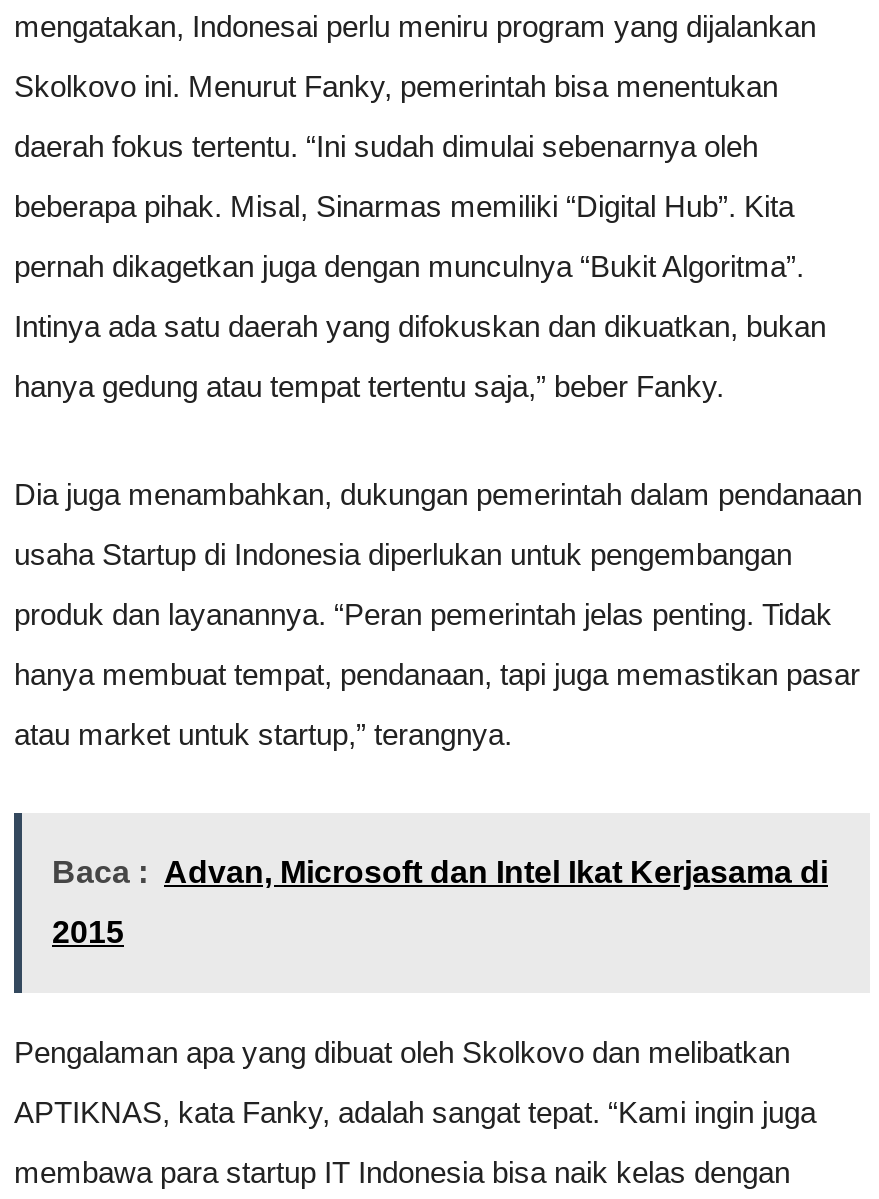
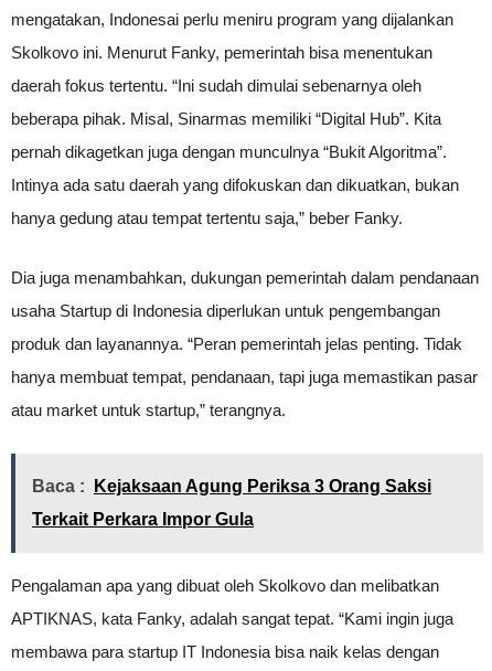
- Baca : Advan, Microsoft dan Intel Ikat Kerjasama di
+ Baca : Kejaksaan Agung Periksa 3 Orang Saksi

- 2015
+ Terkait Perkara Impor Gula
